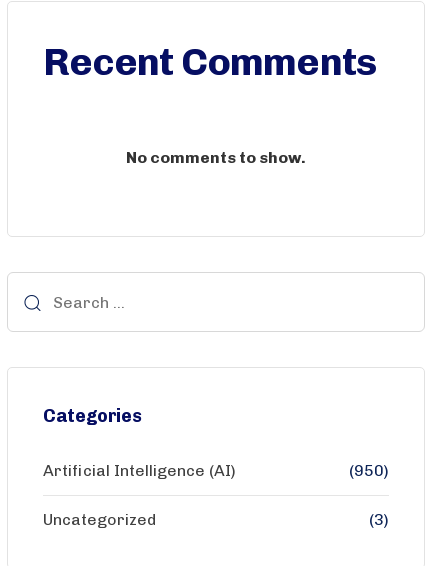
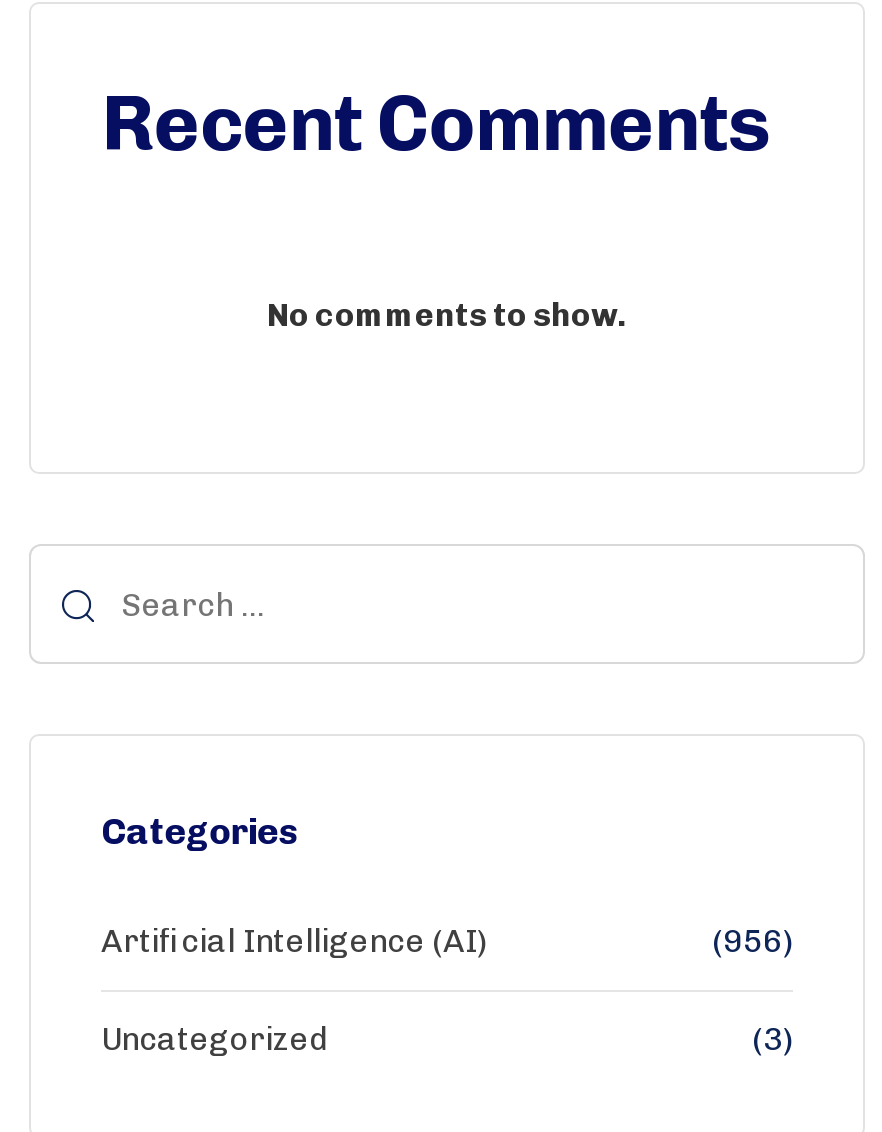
- (950)
+ (956)
